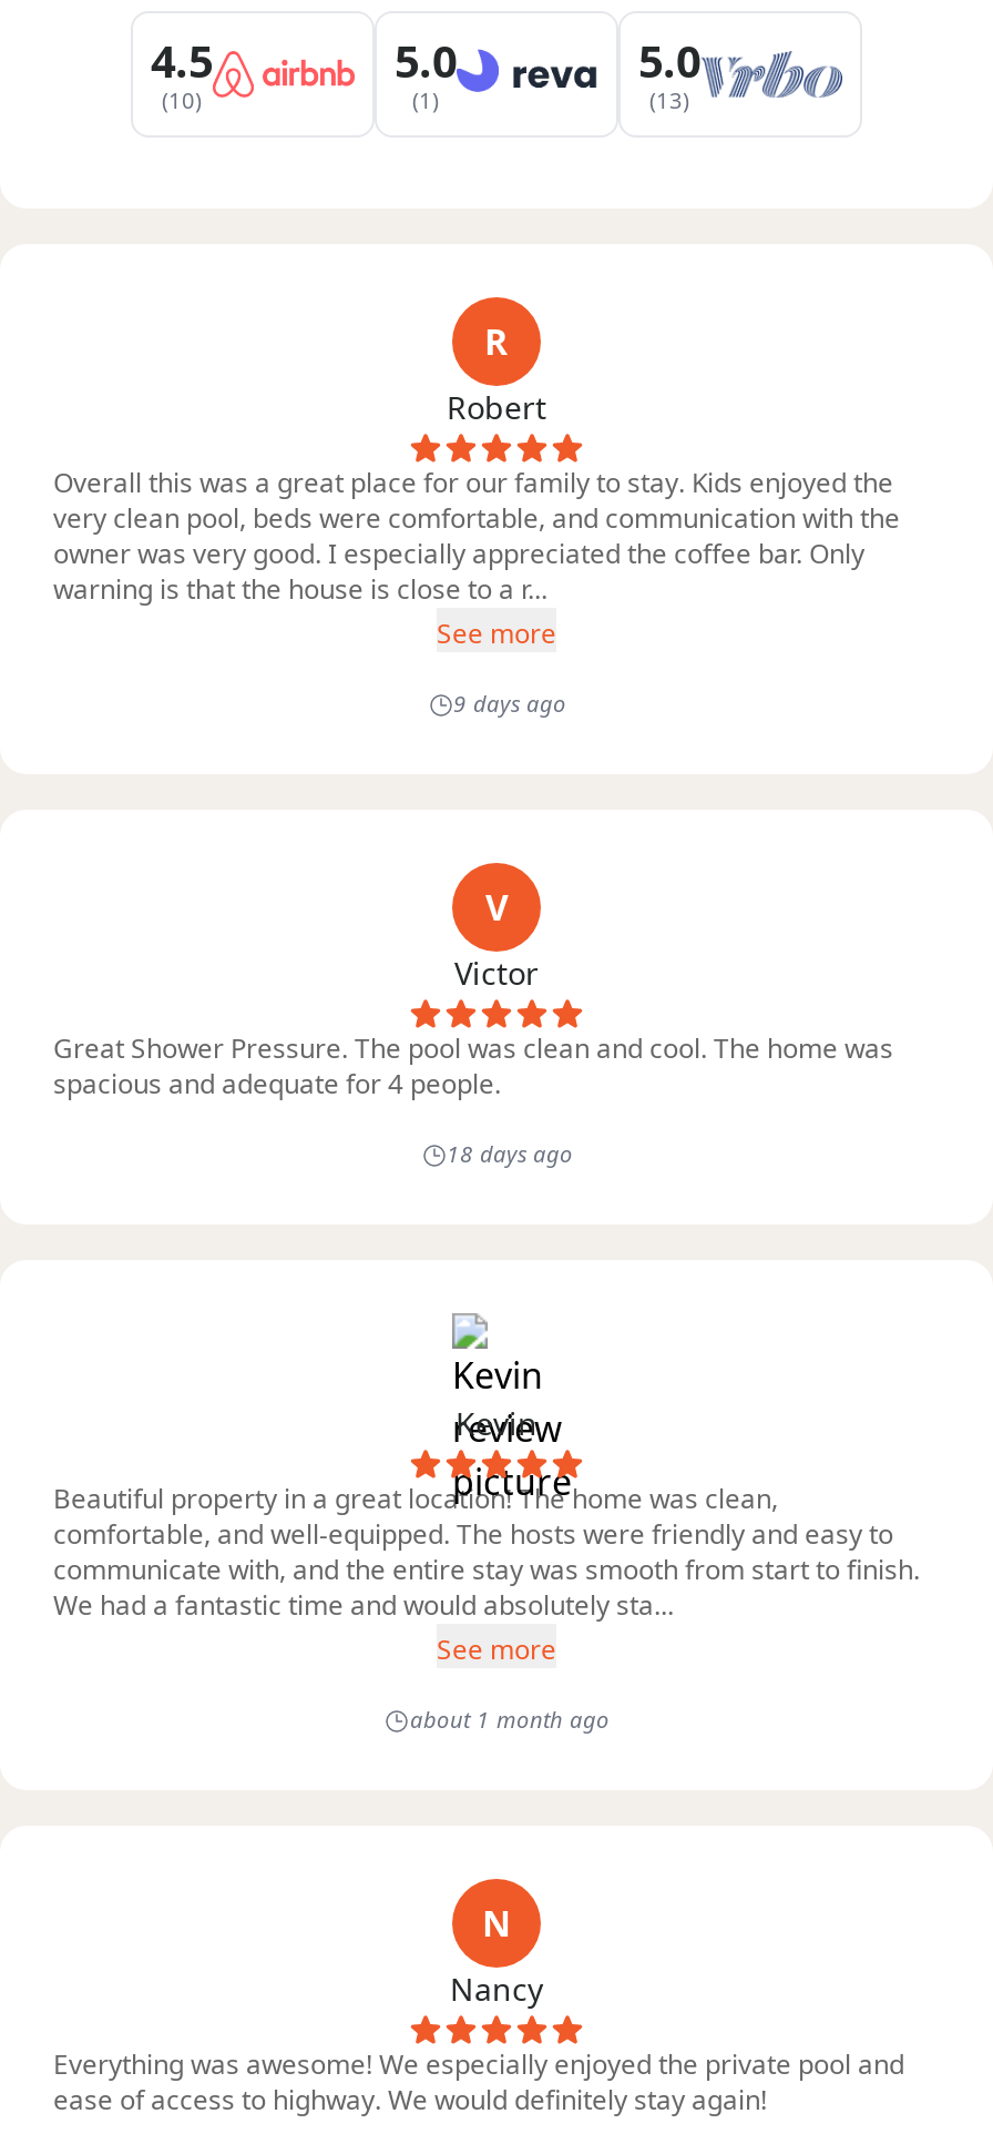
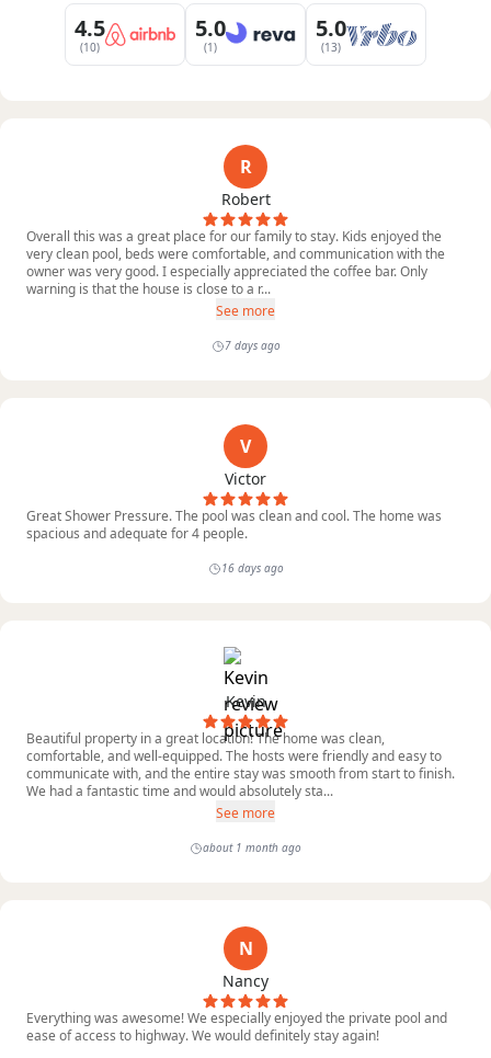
- 9 days ago
+ 7 days ago

- 18 days ago
+ 16 days ago
